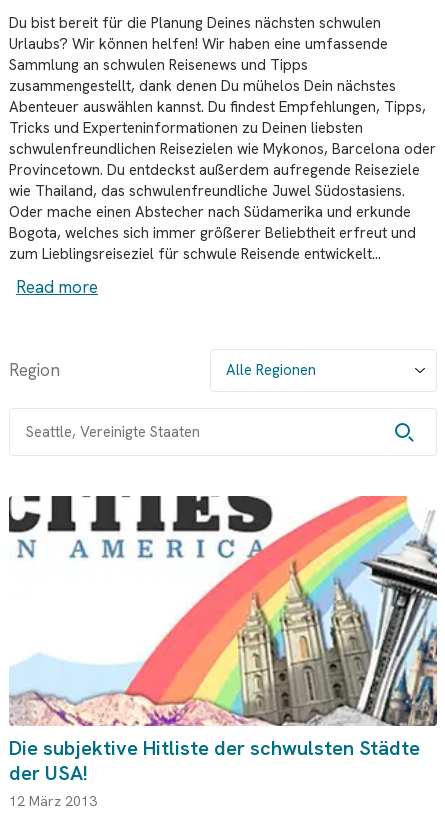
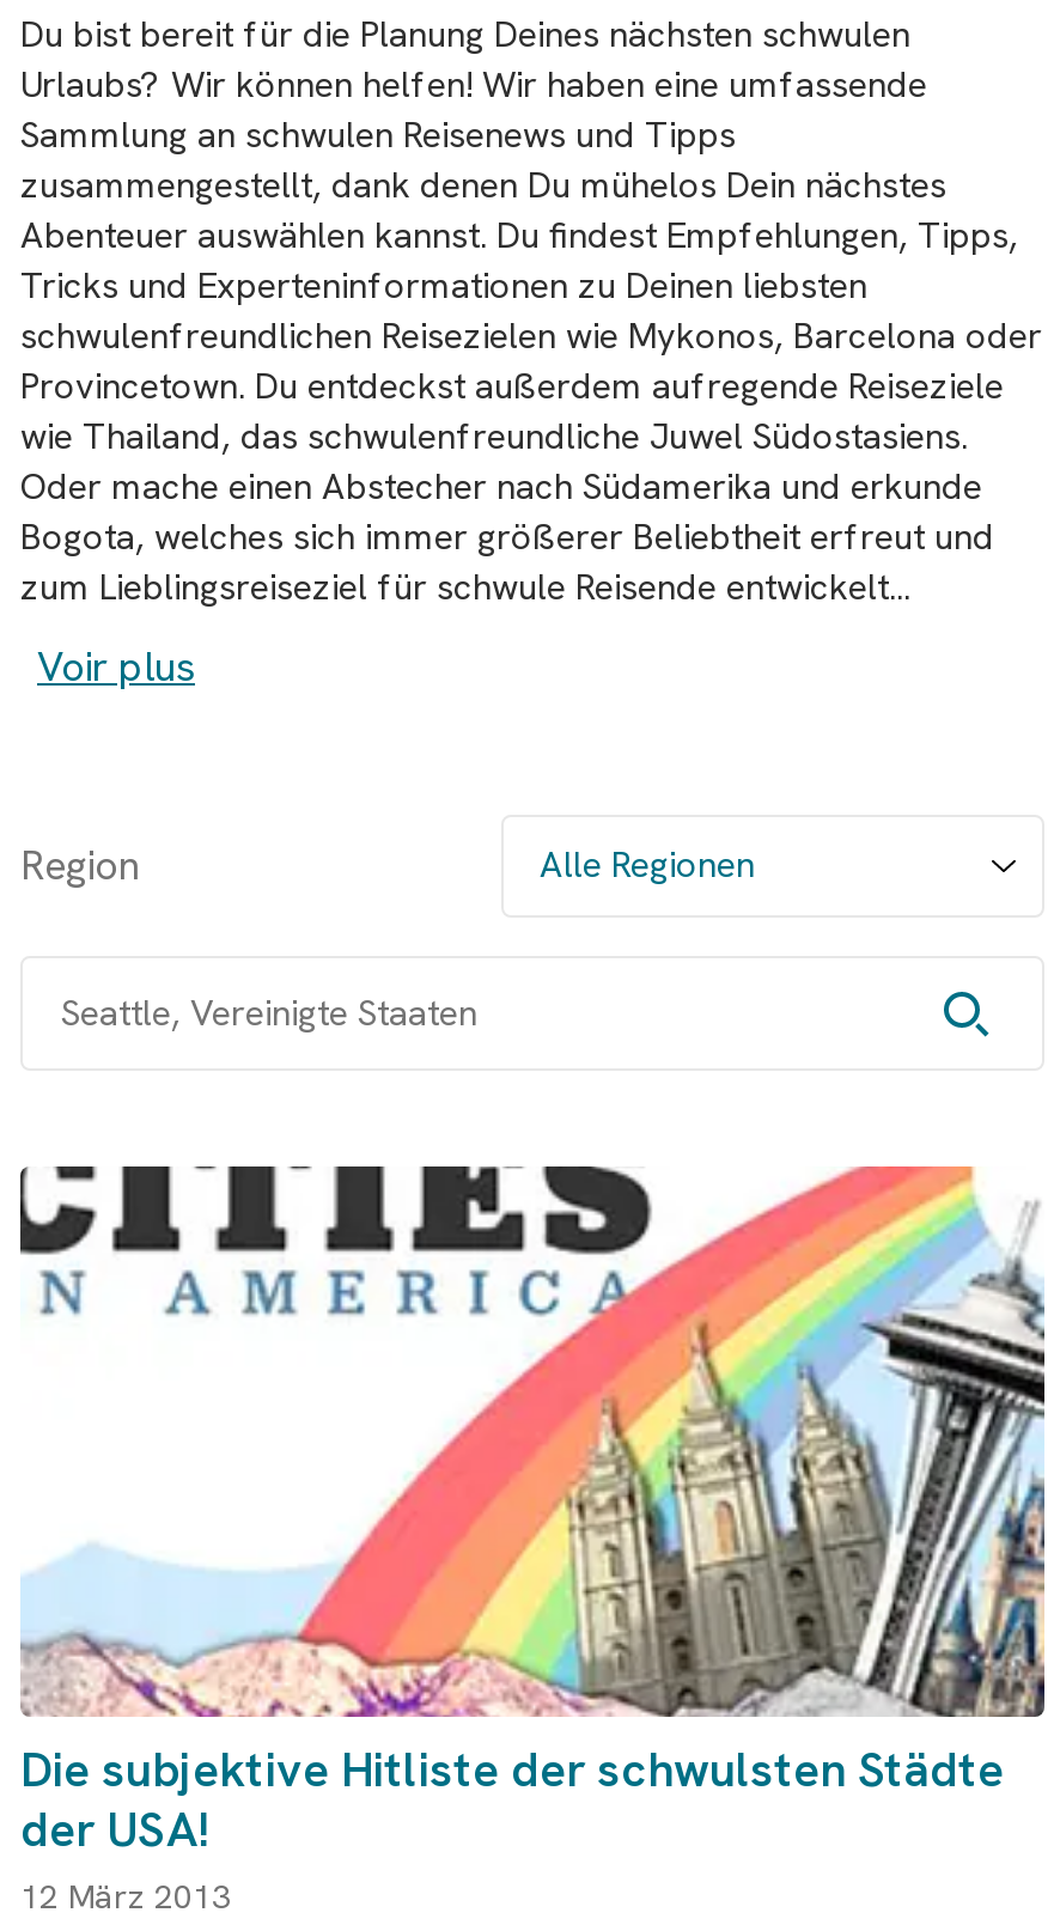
- Read more
+ Voir plus
